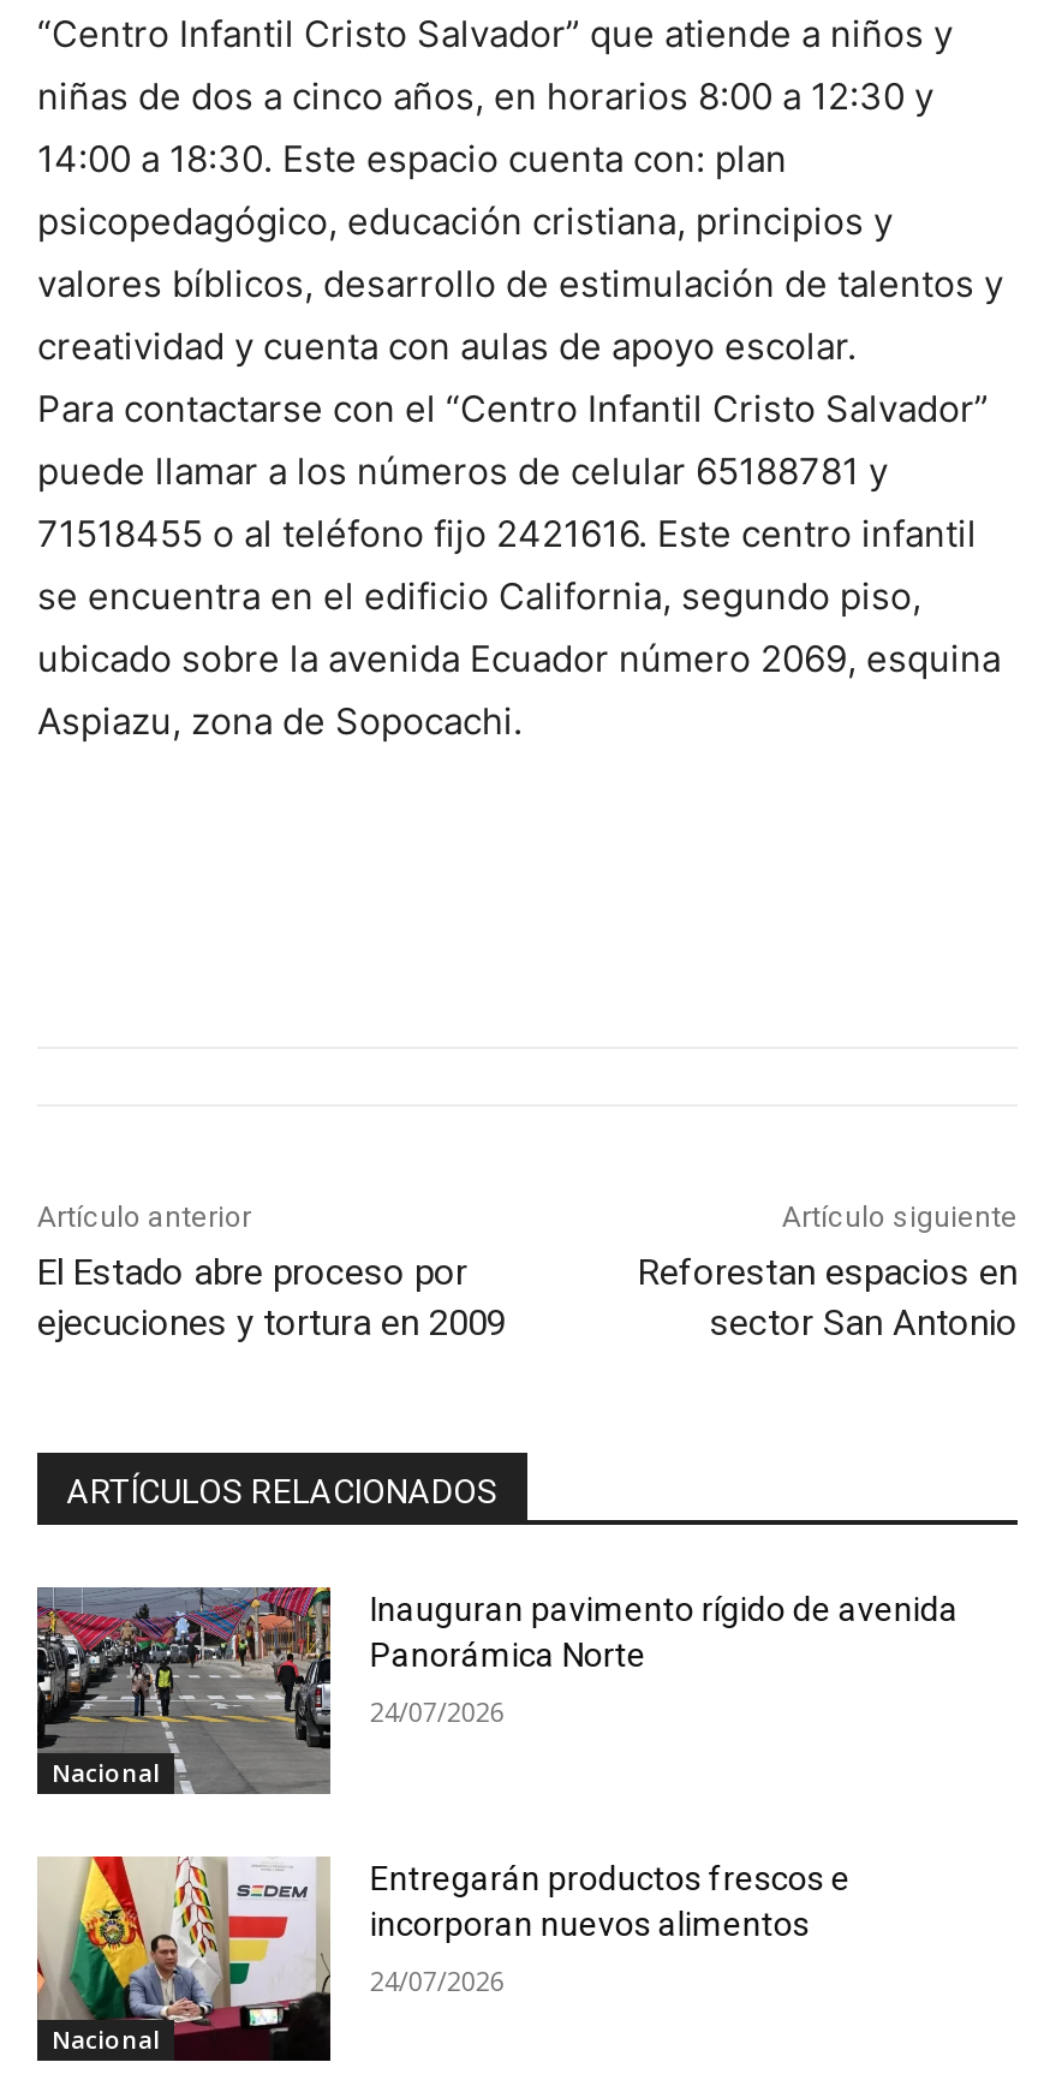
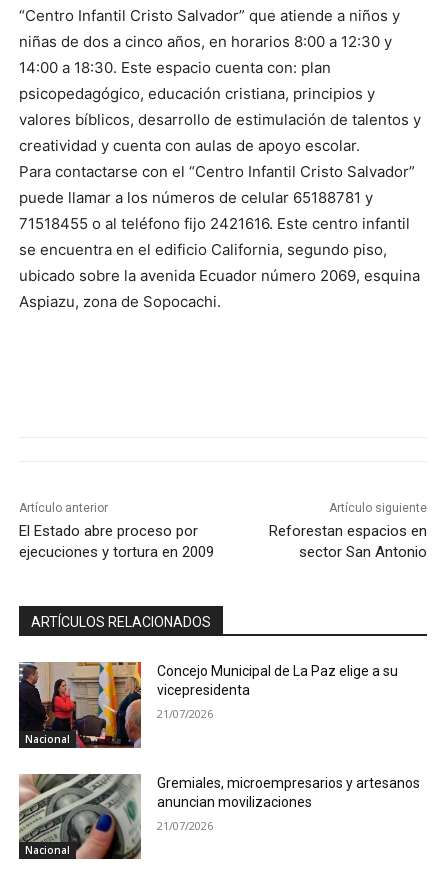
- [image]
- Inauguran pavimento rígido de avenida
- Panorámica Norte
+ [image]
+ Concejo Municipal de La Paz elige a su
+ vicepresidenta

- 24/07/2026
+ 21/07/2026

- [image]
- Entregarán productos frescos e
- incorporan nuevos alimentos
+ [image]
+ Gremiales, microempresarios y artesanos
+ anuncian movilizaciones

- 24/07/2026
+ 21/07/2026
